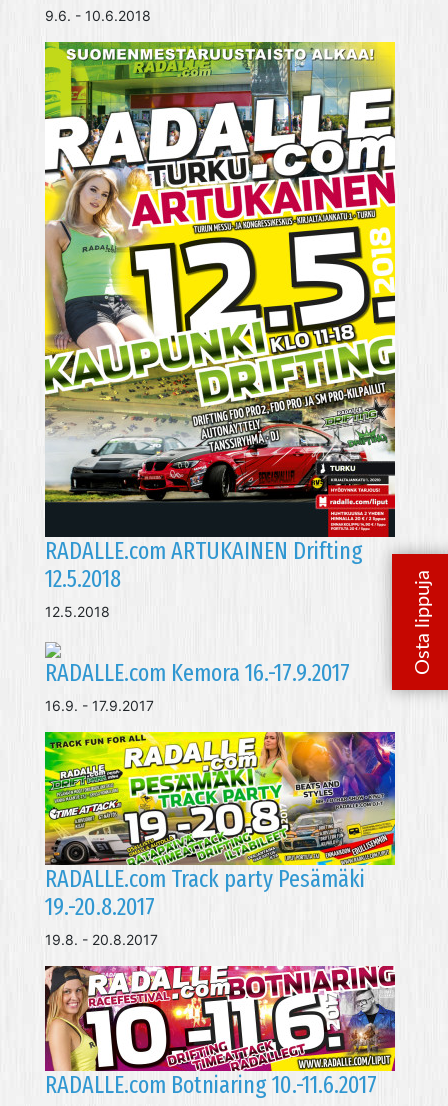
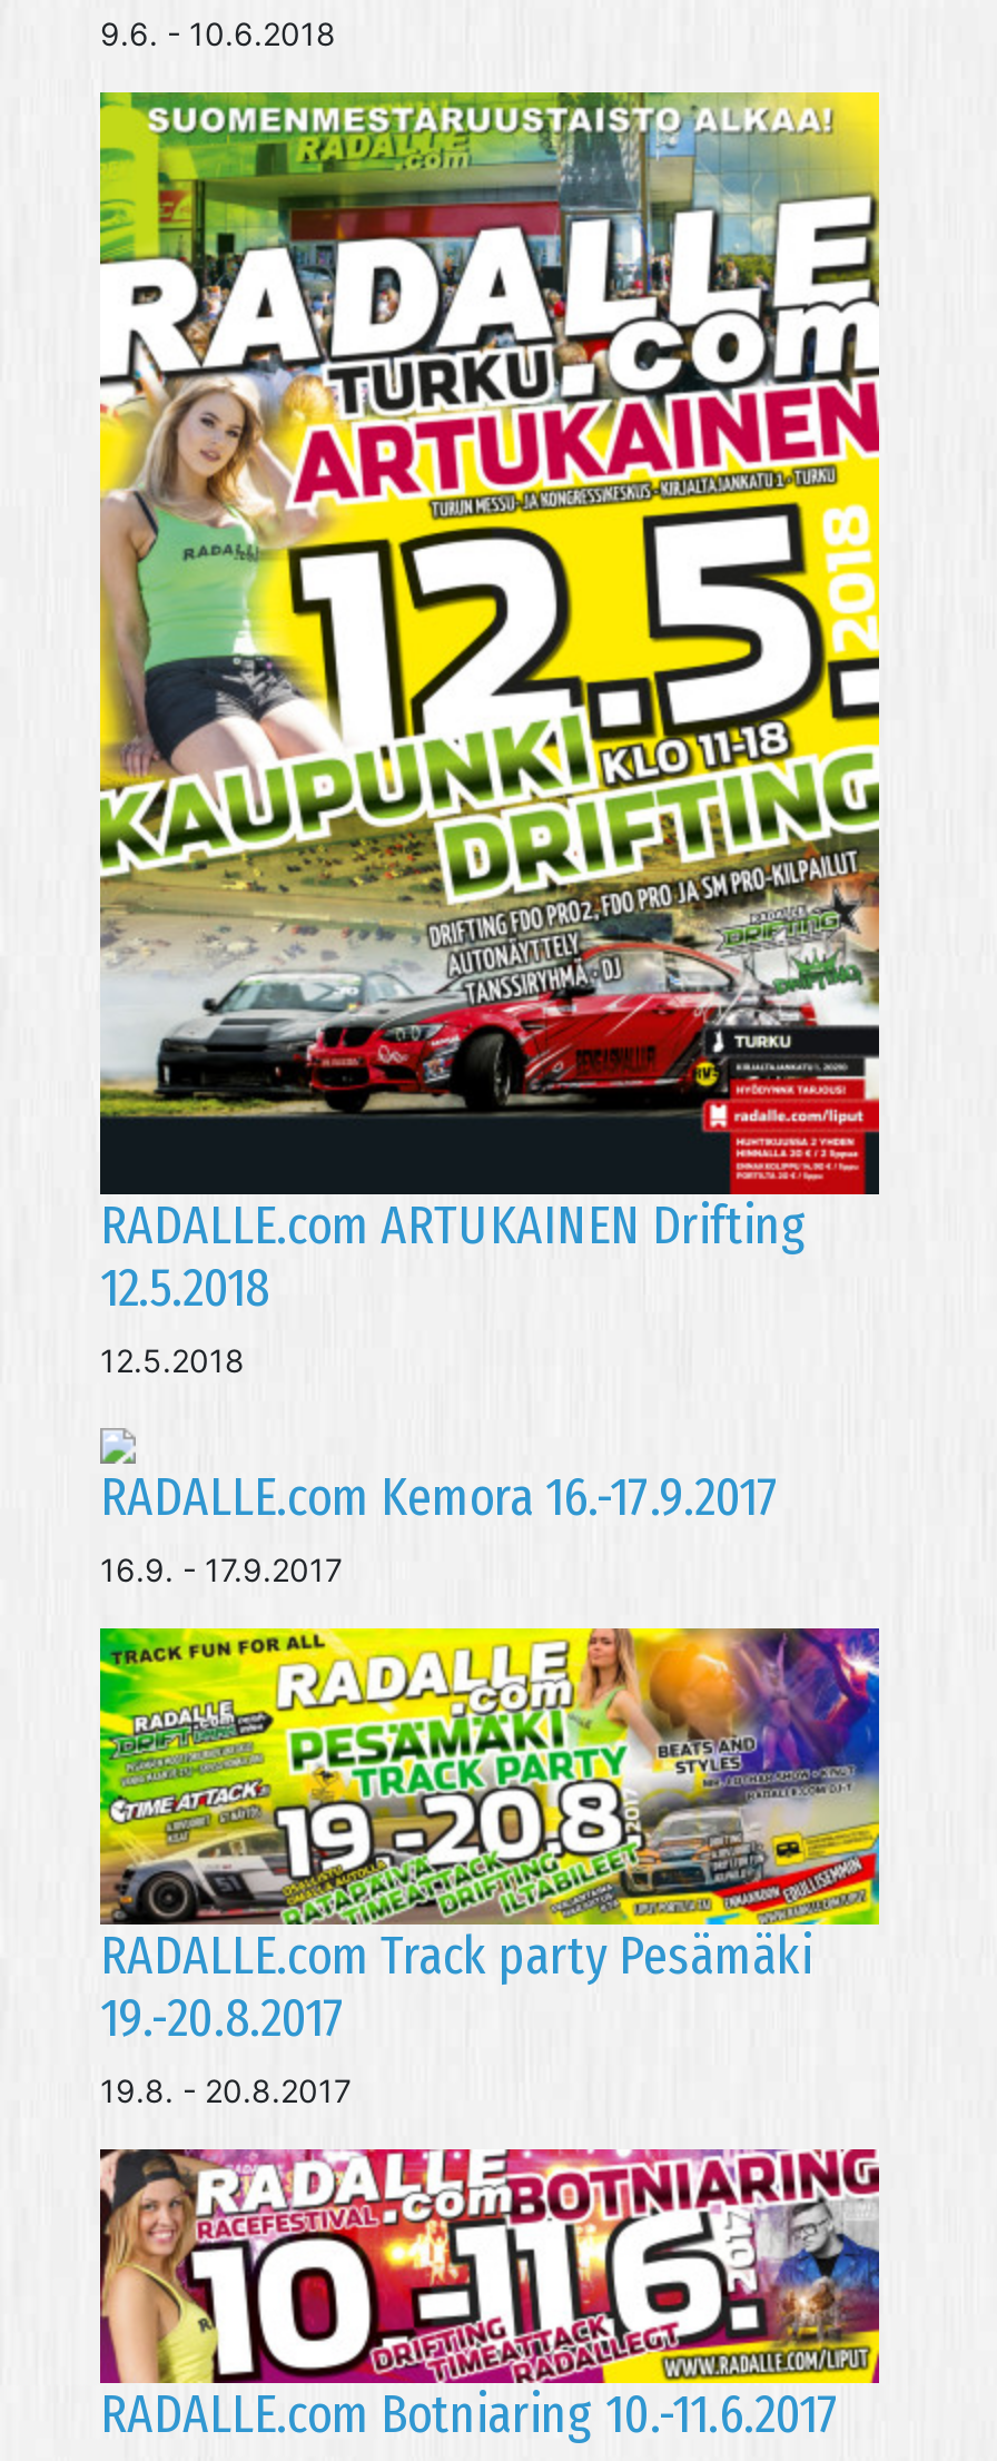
- [image]
